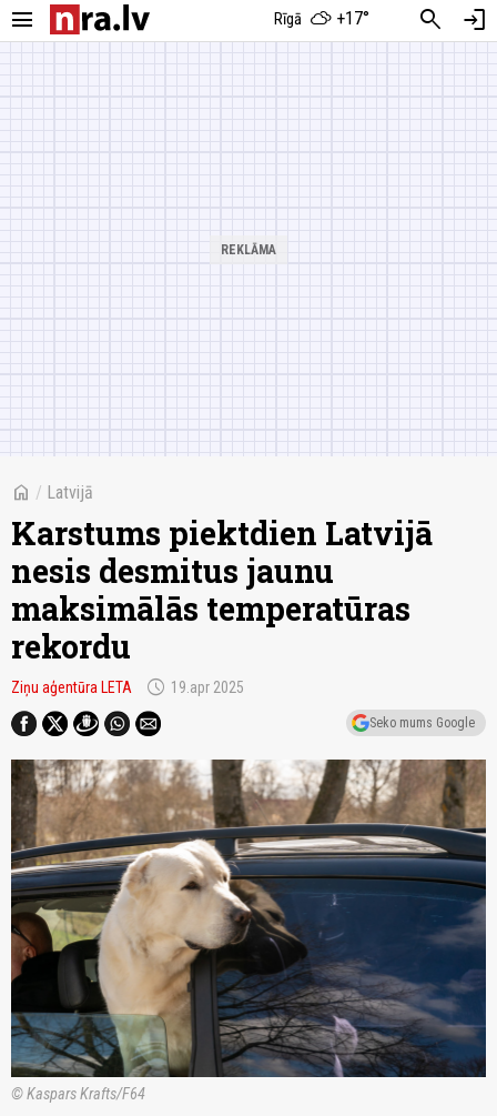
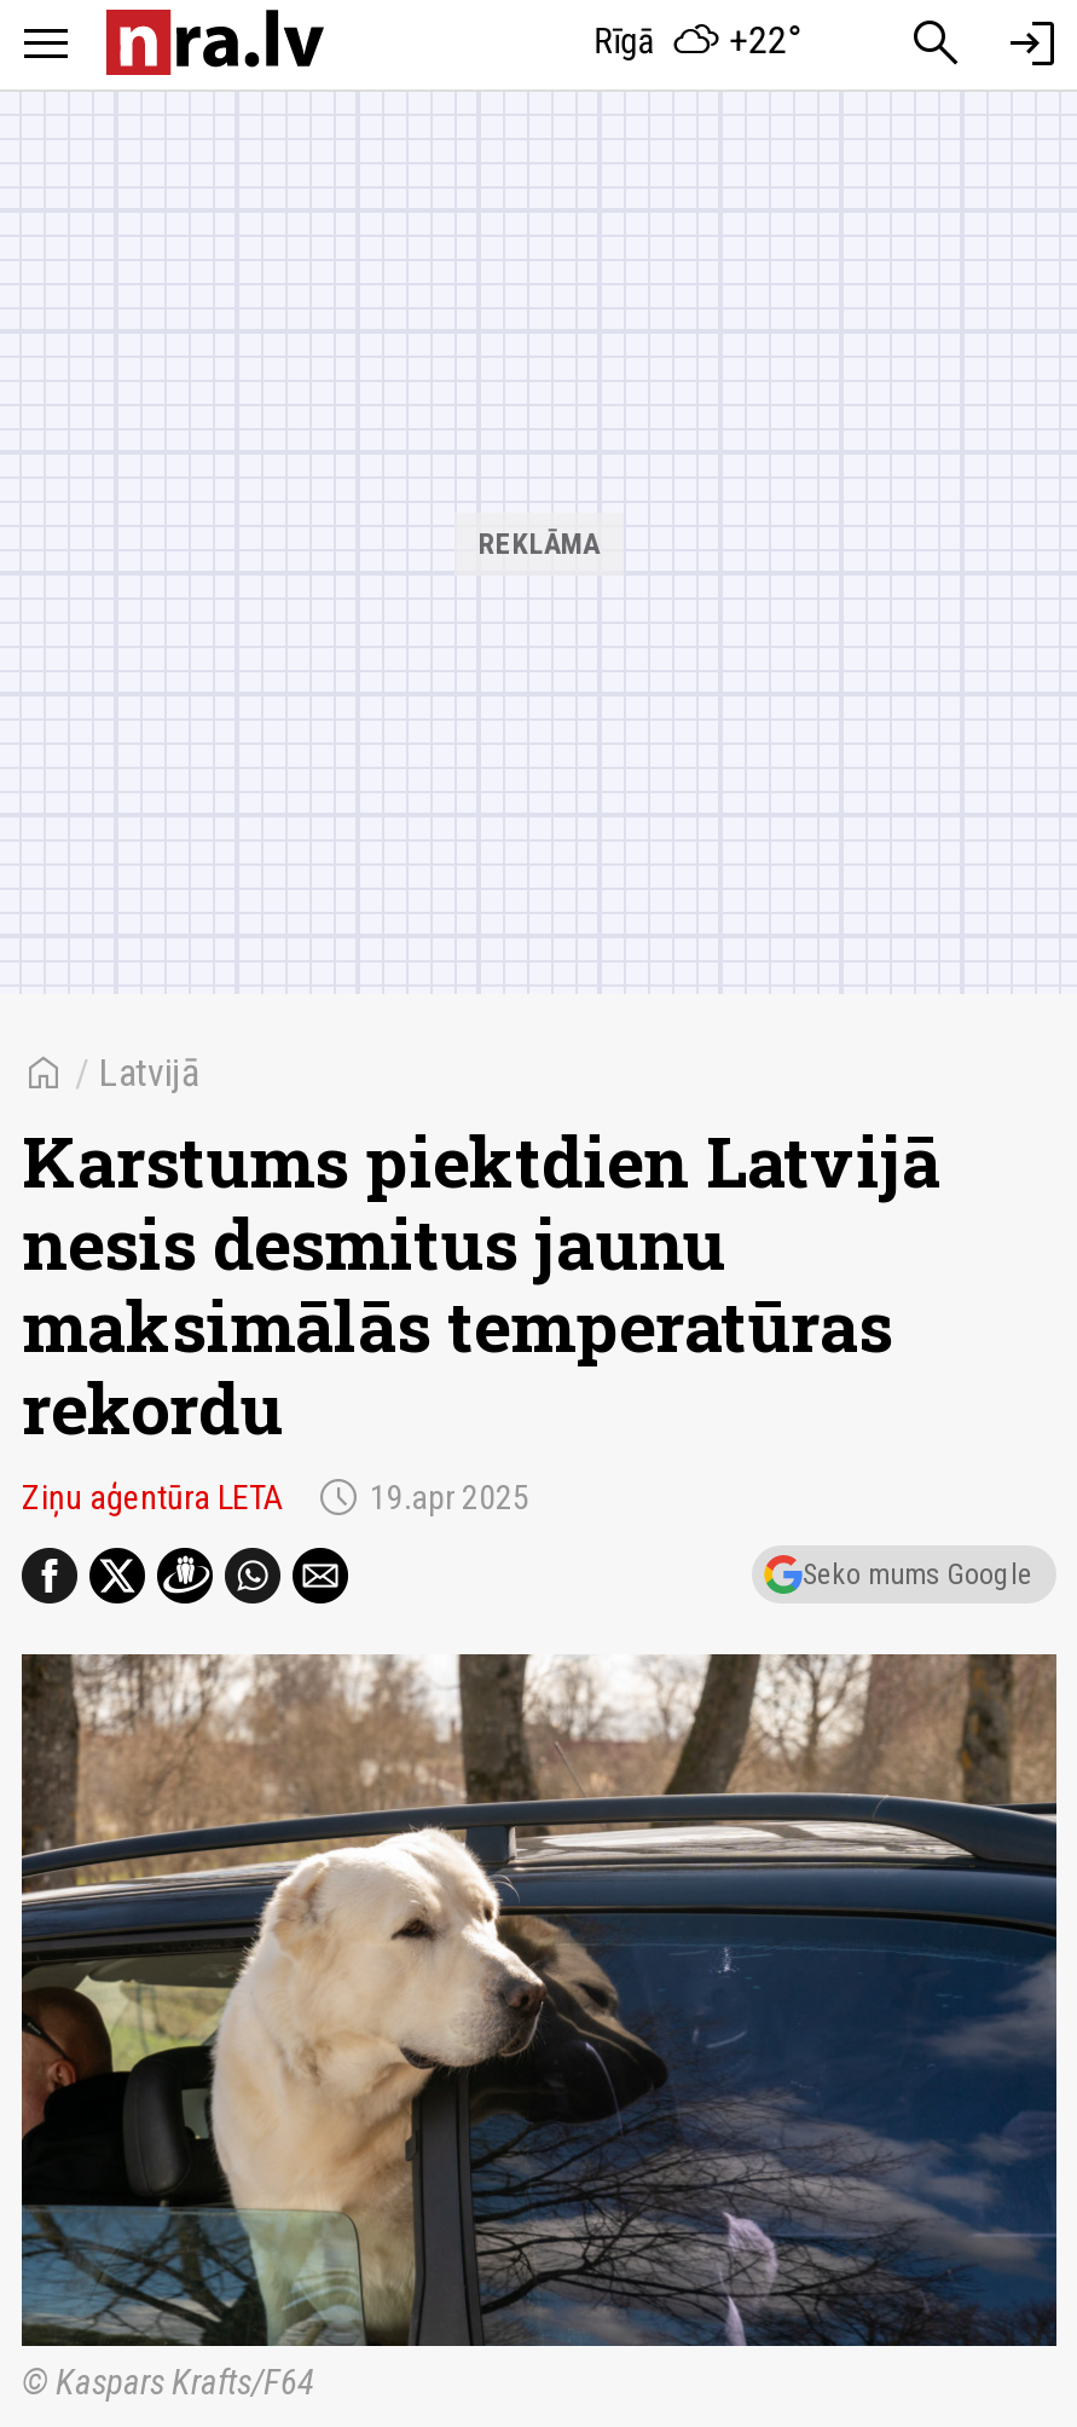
- Rīgā +17°
+ Rīgā +22°
